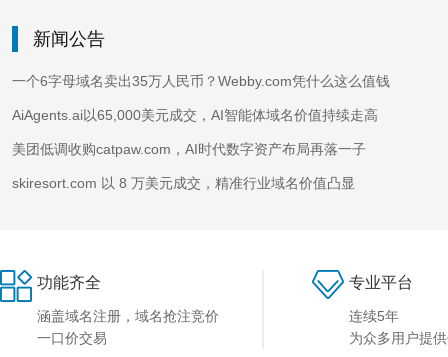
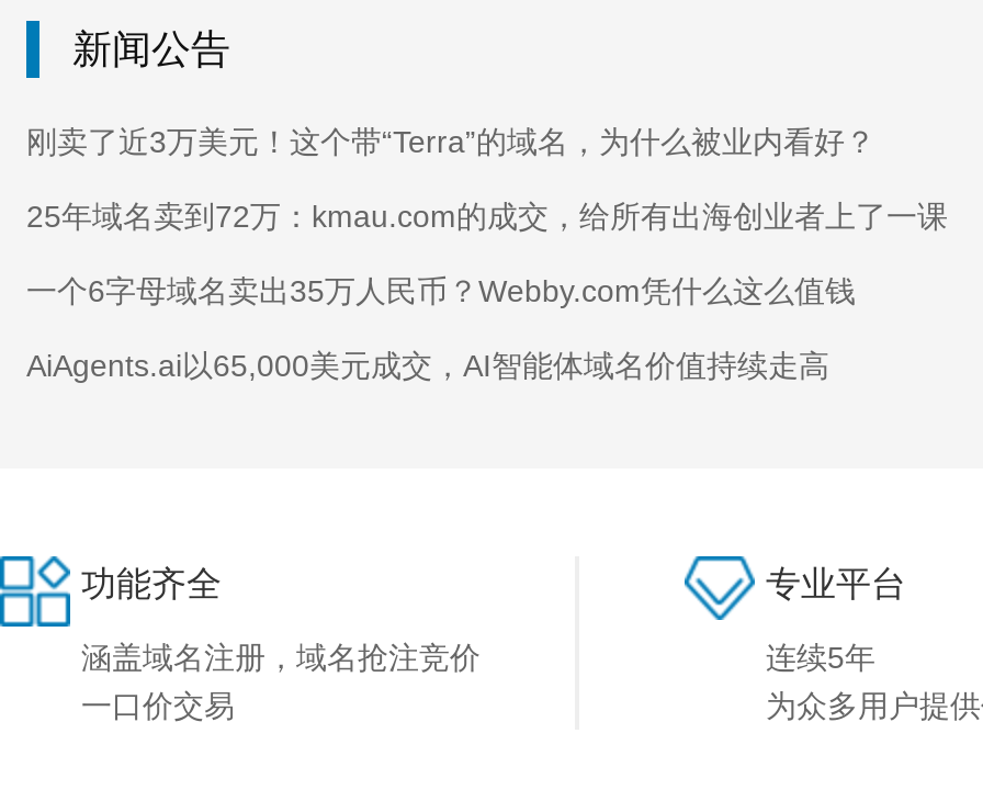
+ 刚卖了近3万美元！这个带“Terra”的域名，为什么被业内看好？
+ 25年域名卖到72万：kmau.com的成交，给所有出海创业者上了一课

moved down: 一个6字母域名卖出35万人民币？Webby.com凭什么这么值钱 | AiAgents.ai以65,000美元成交，AI智能体域名价值持续走高

- 美团低调收购catpaw.com，AI时代数字资产布局再落一子
- skiresort.com 以 8 万美元成交，精准行业域名价值凸显
